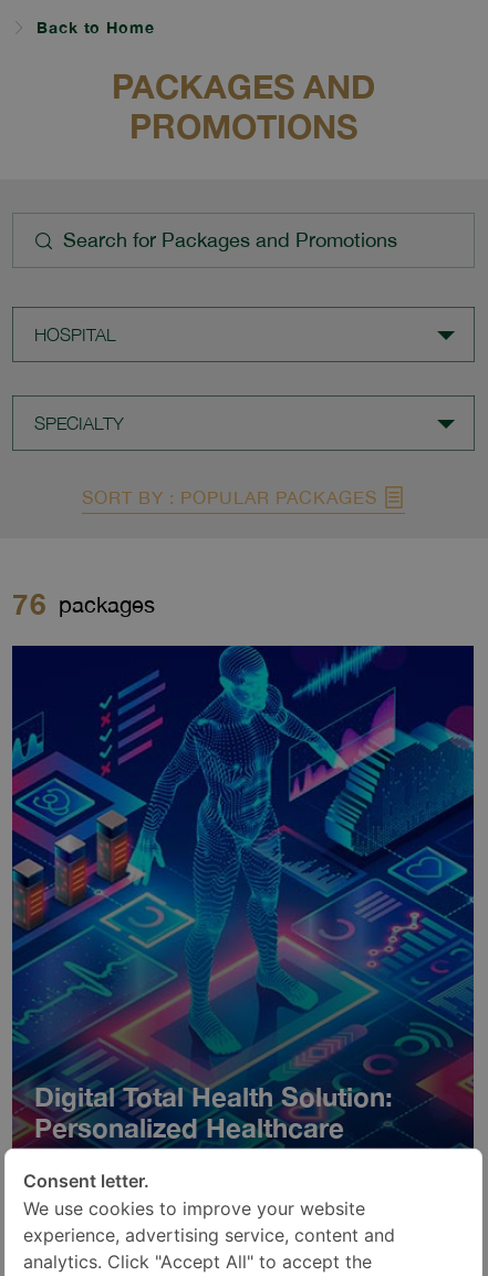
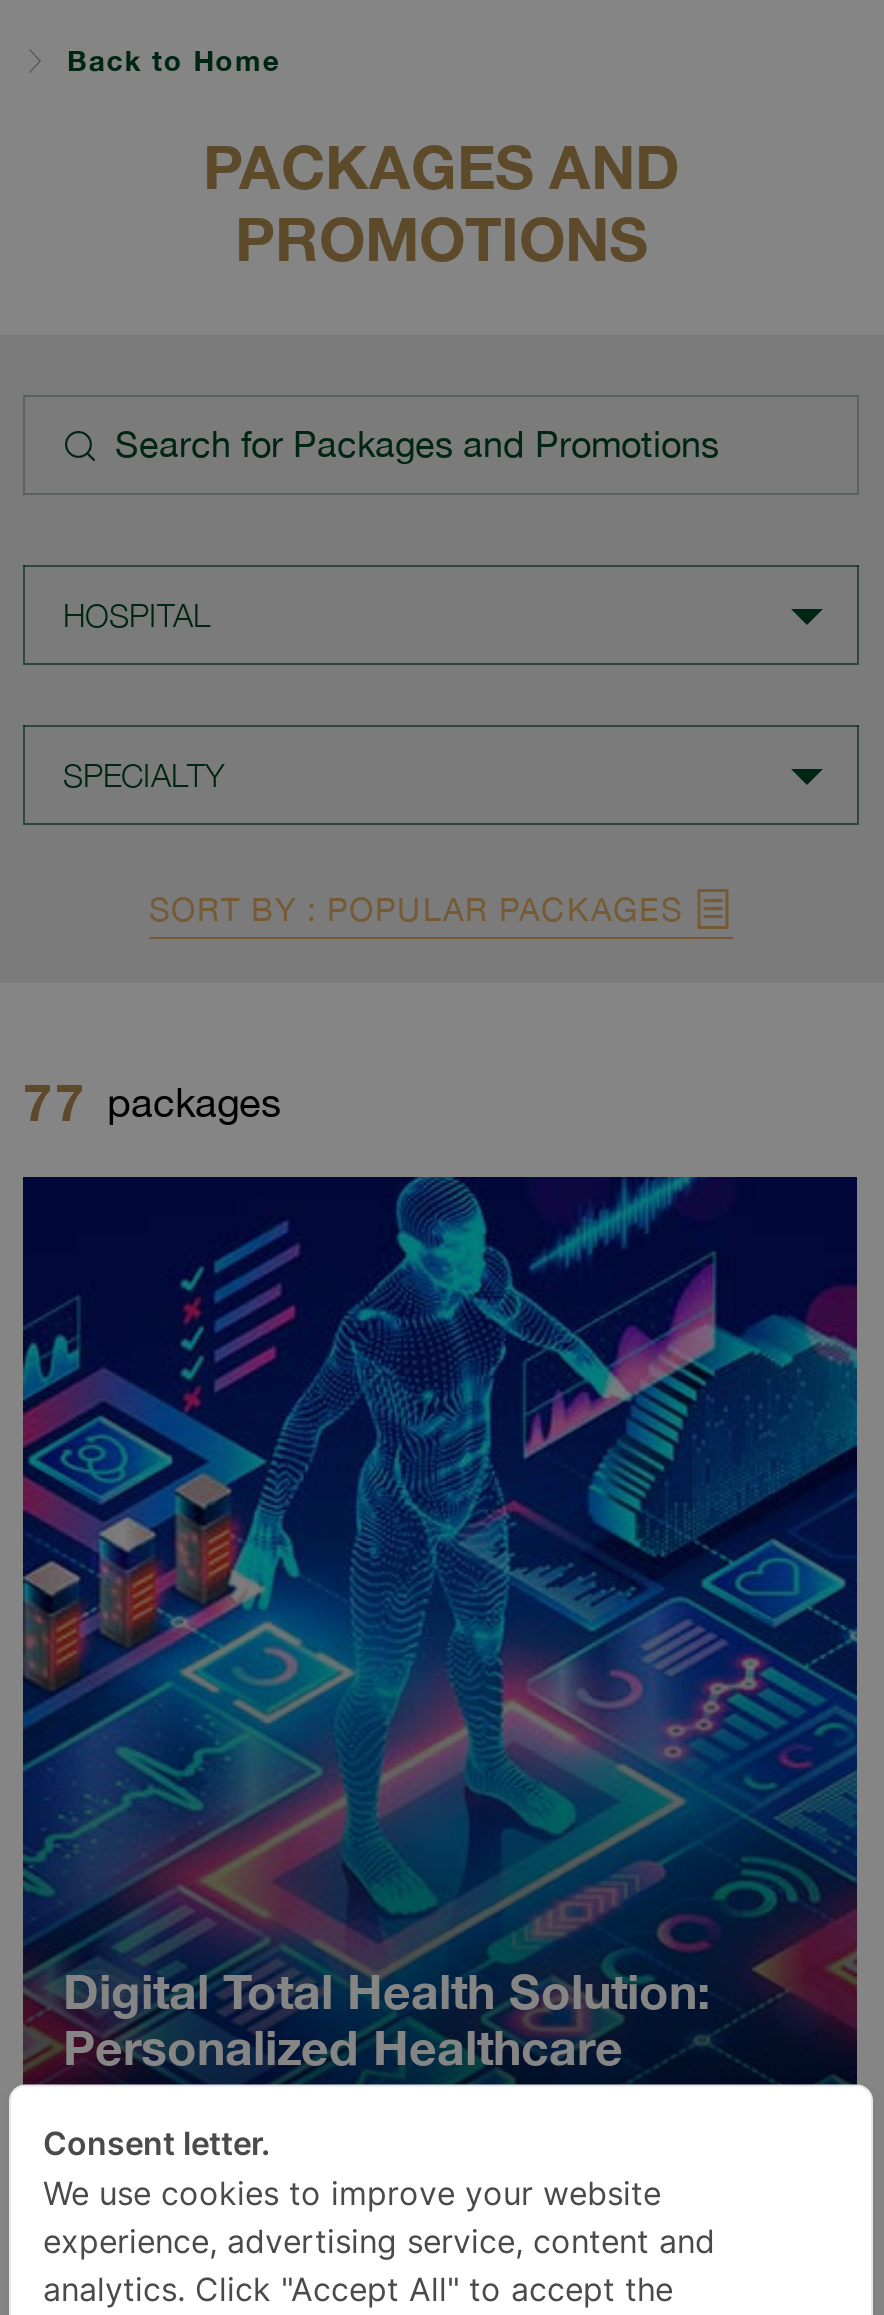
- 76 packages
+ 77 packages
